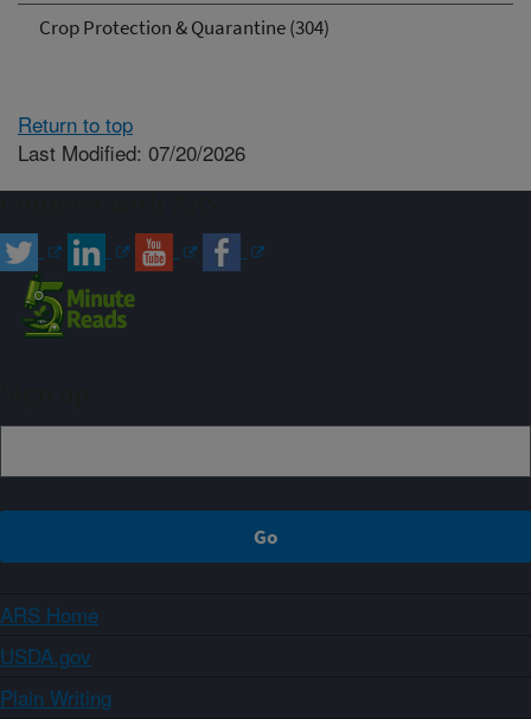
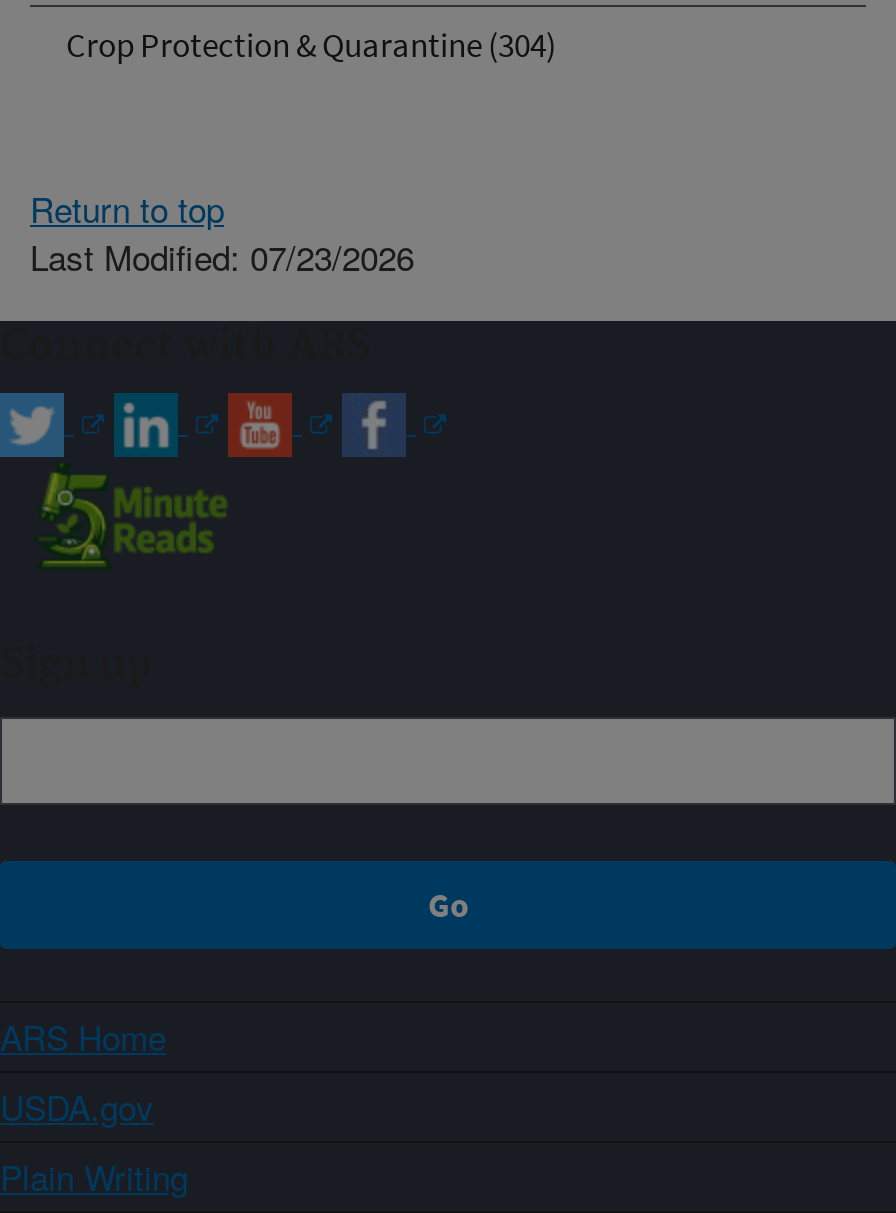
- Last Modified: 07/20/2026
+ Last Modified: 07/23/2026
